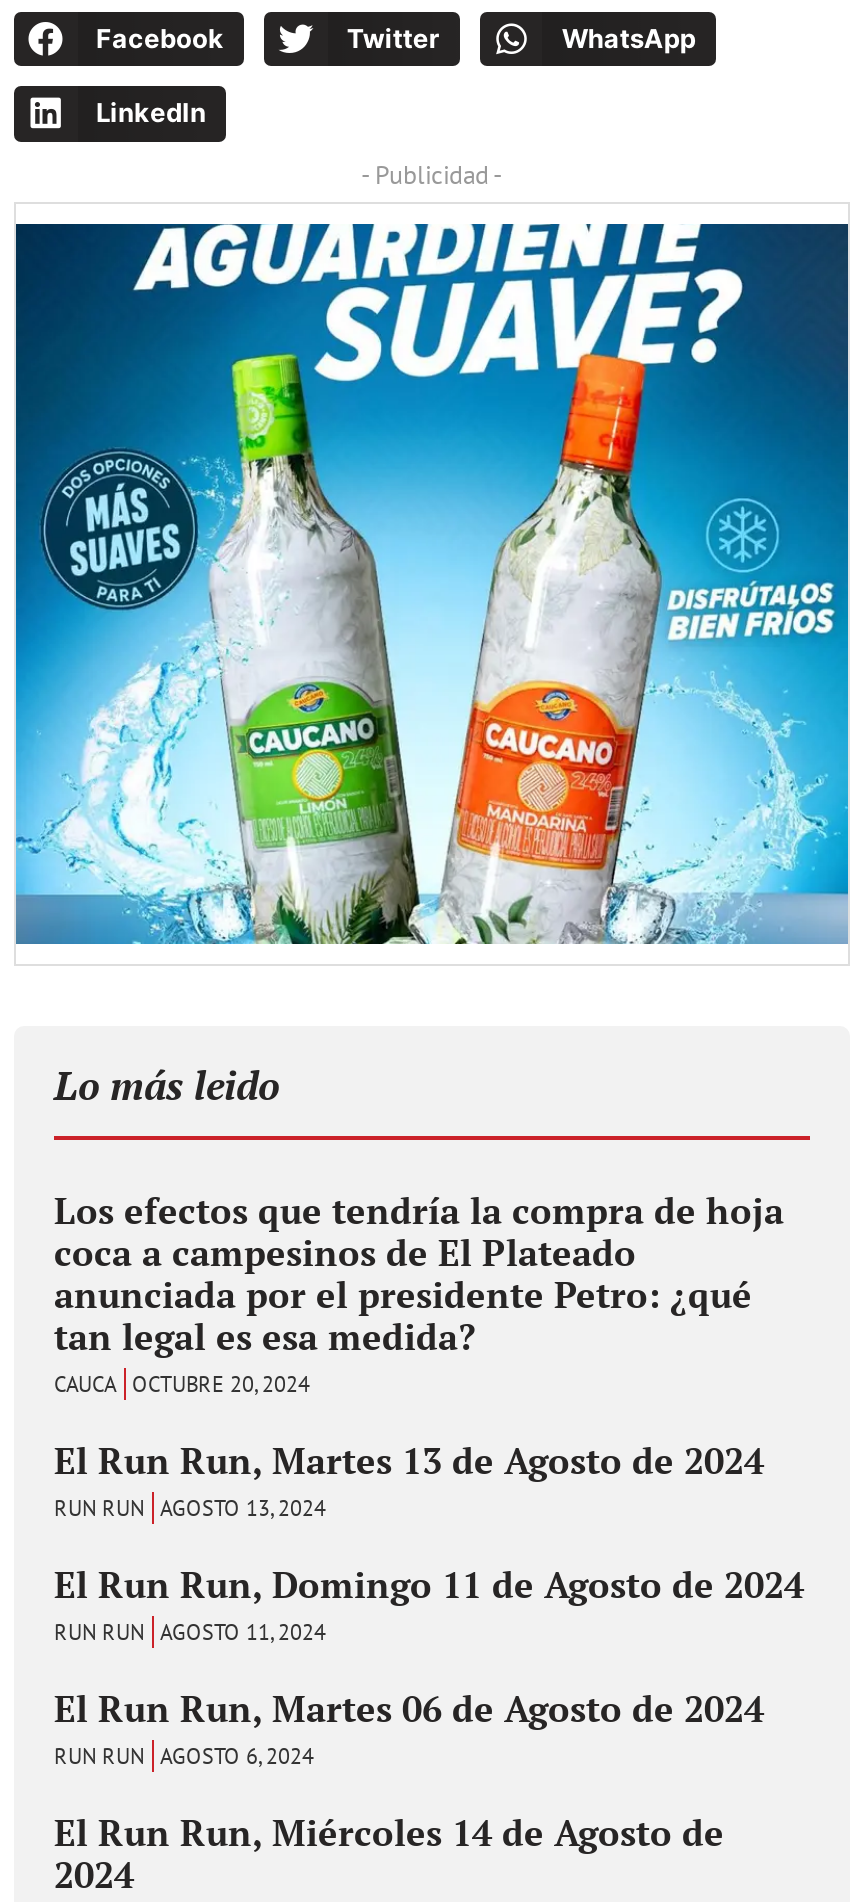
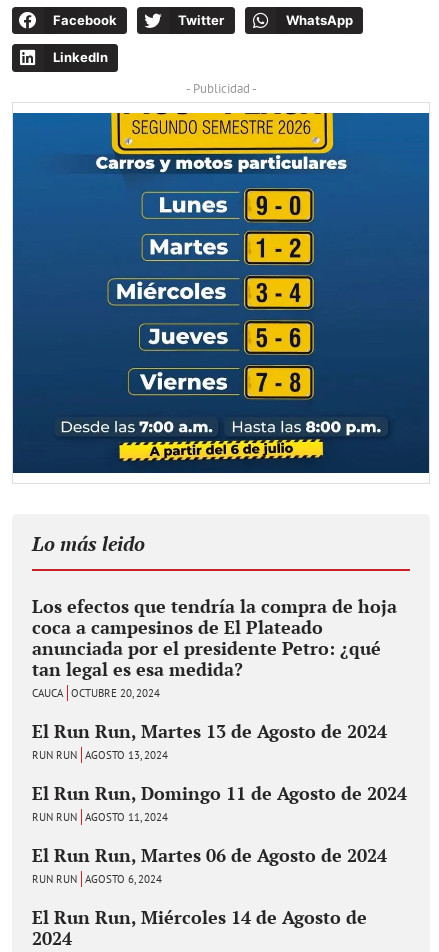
- [image]
+ [image]
